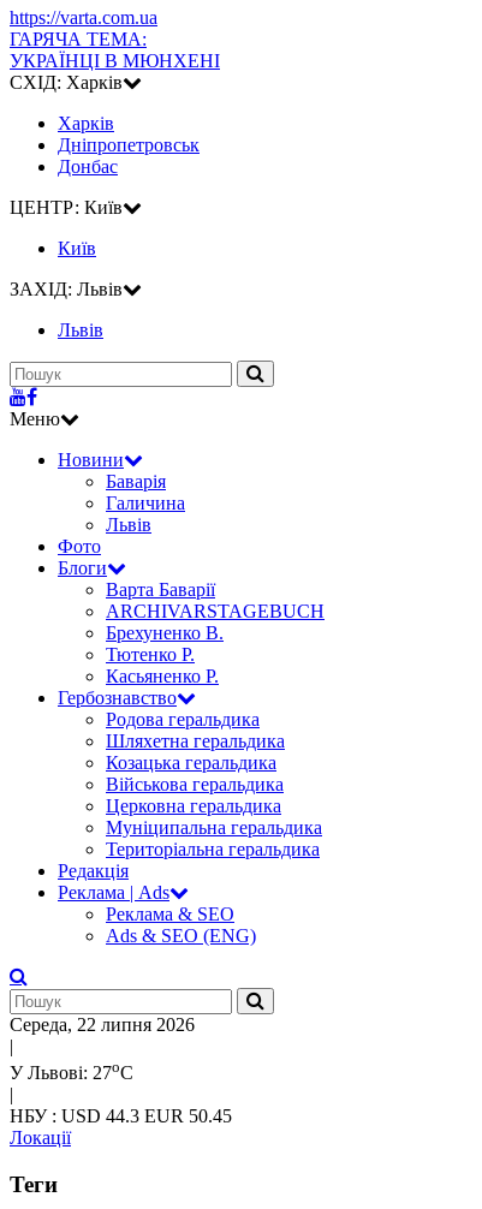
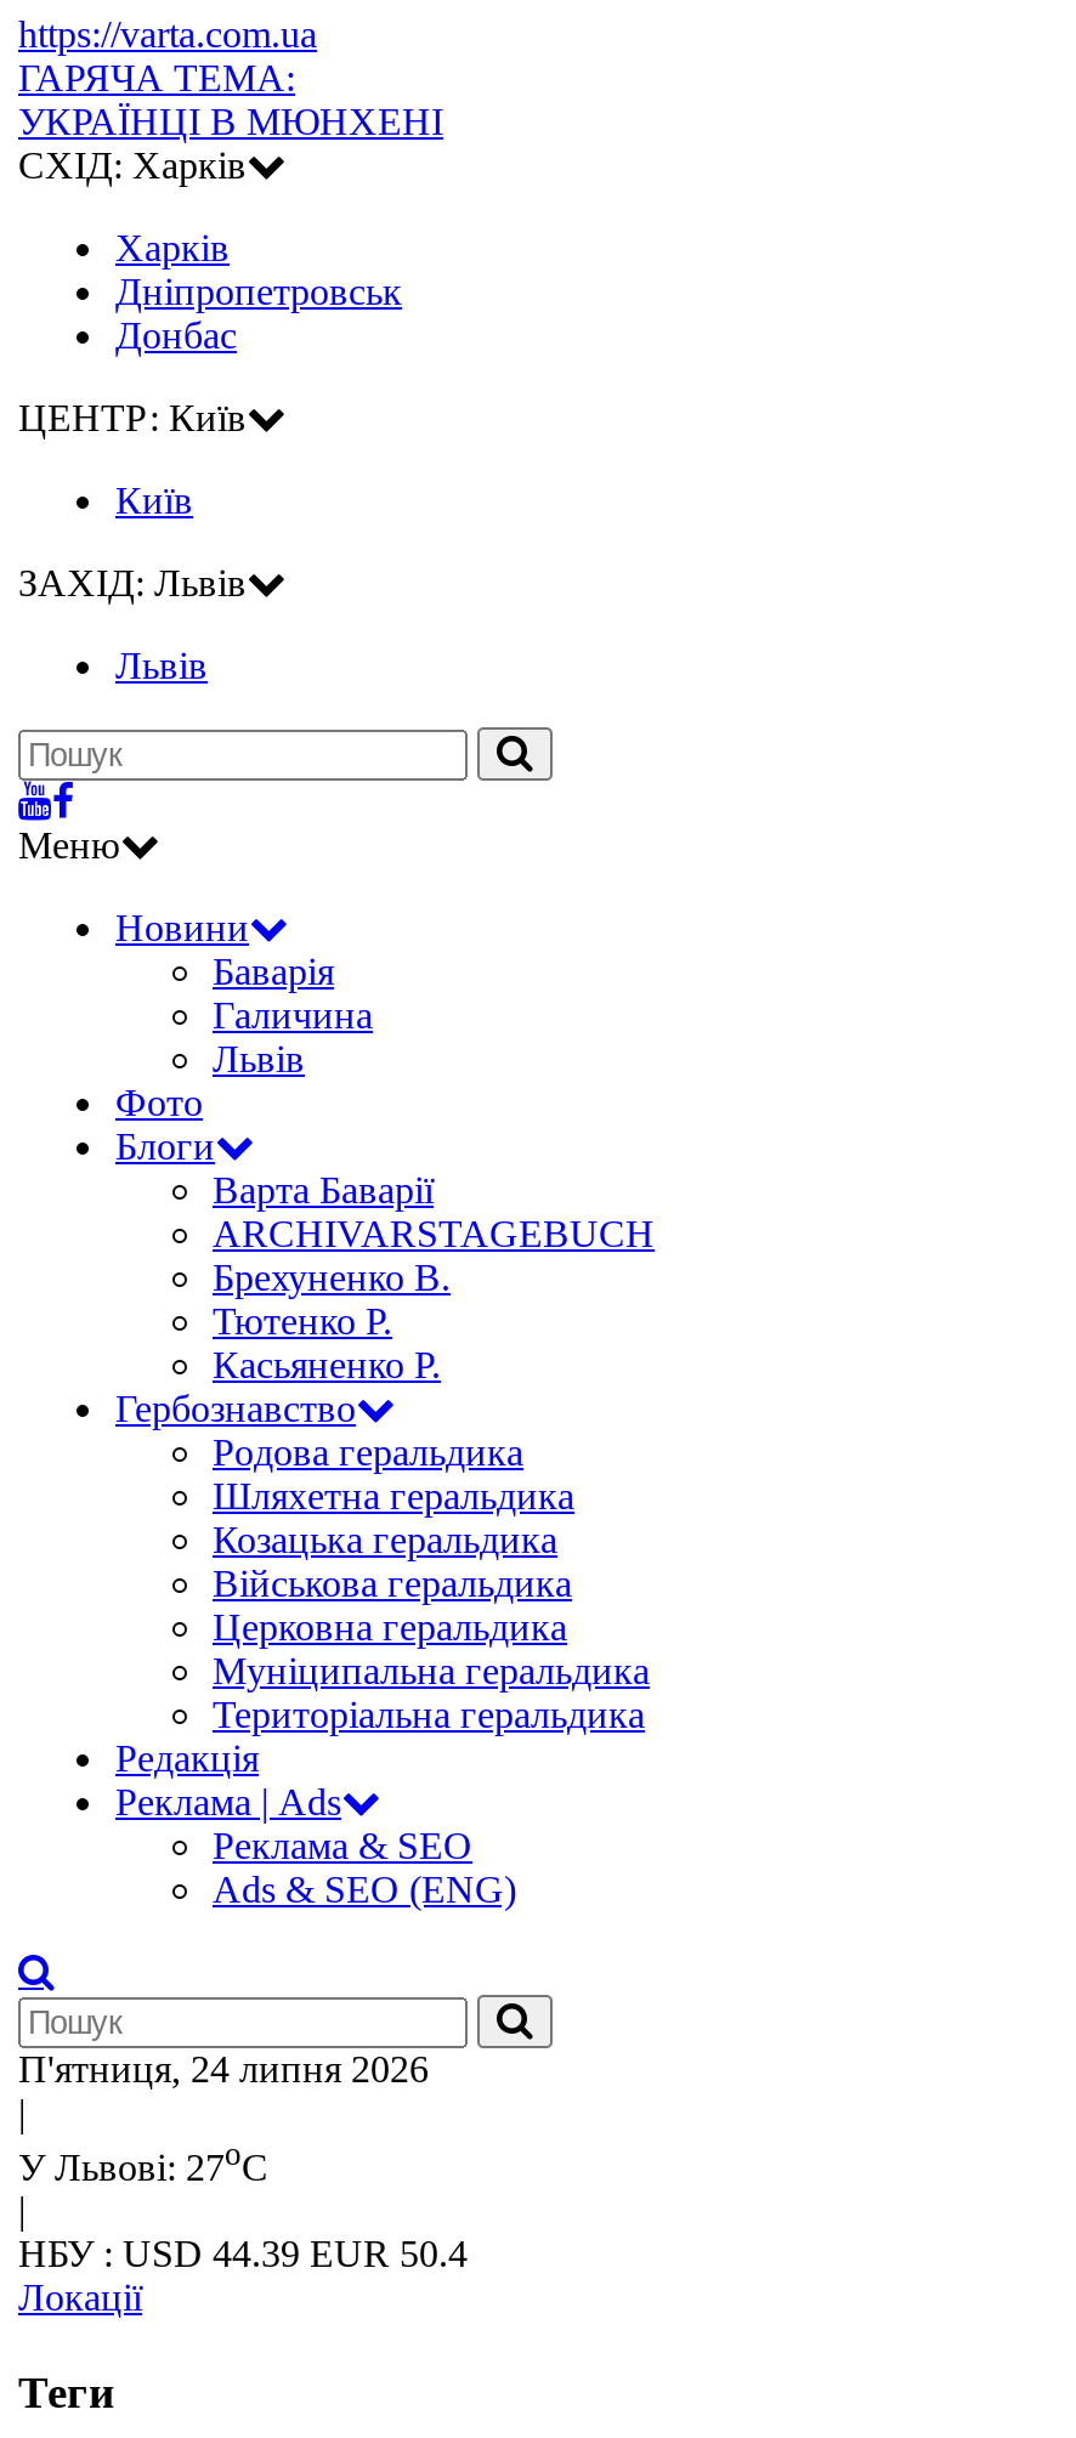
- Середа, 22 липня 2026
+ П'ятниця, 24 липня 2026

- НБУ : USD 44.3 EUR 50.45
+ НБУ : USD 44.39 EUR 50.4
